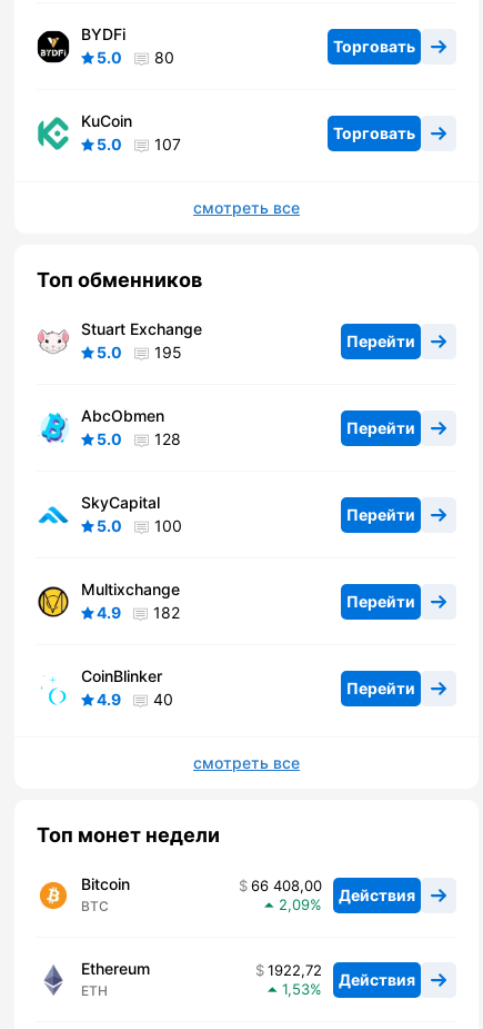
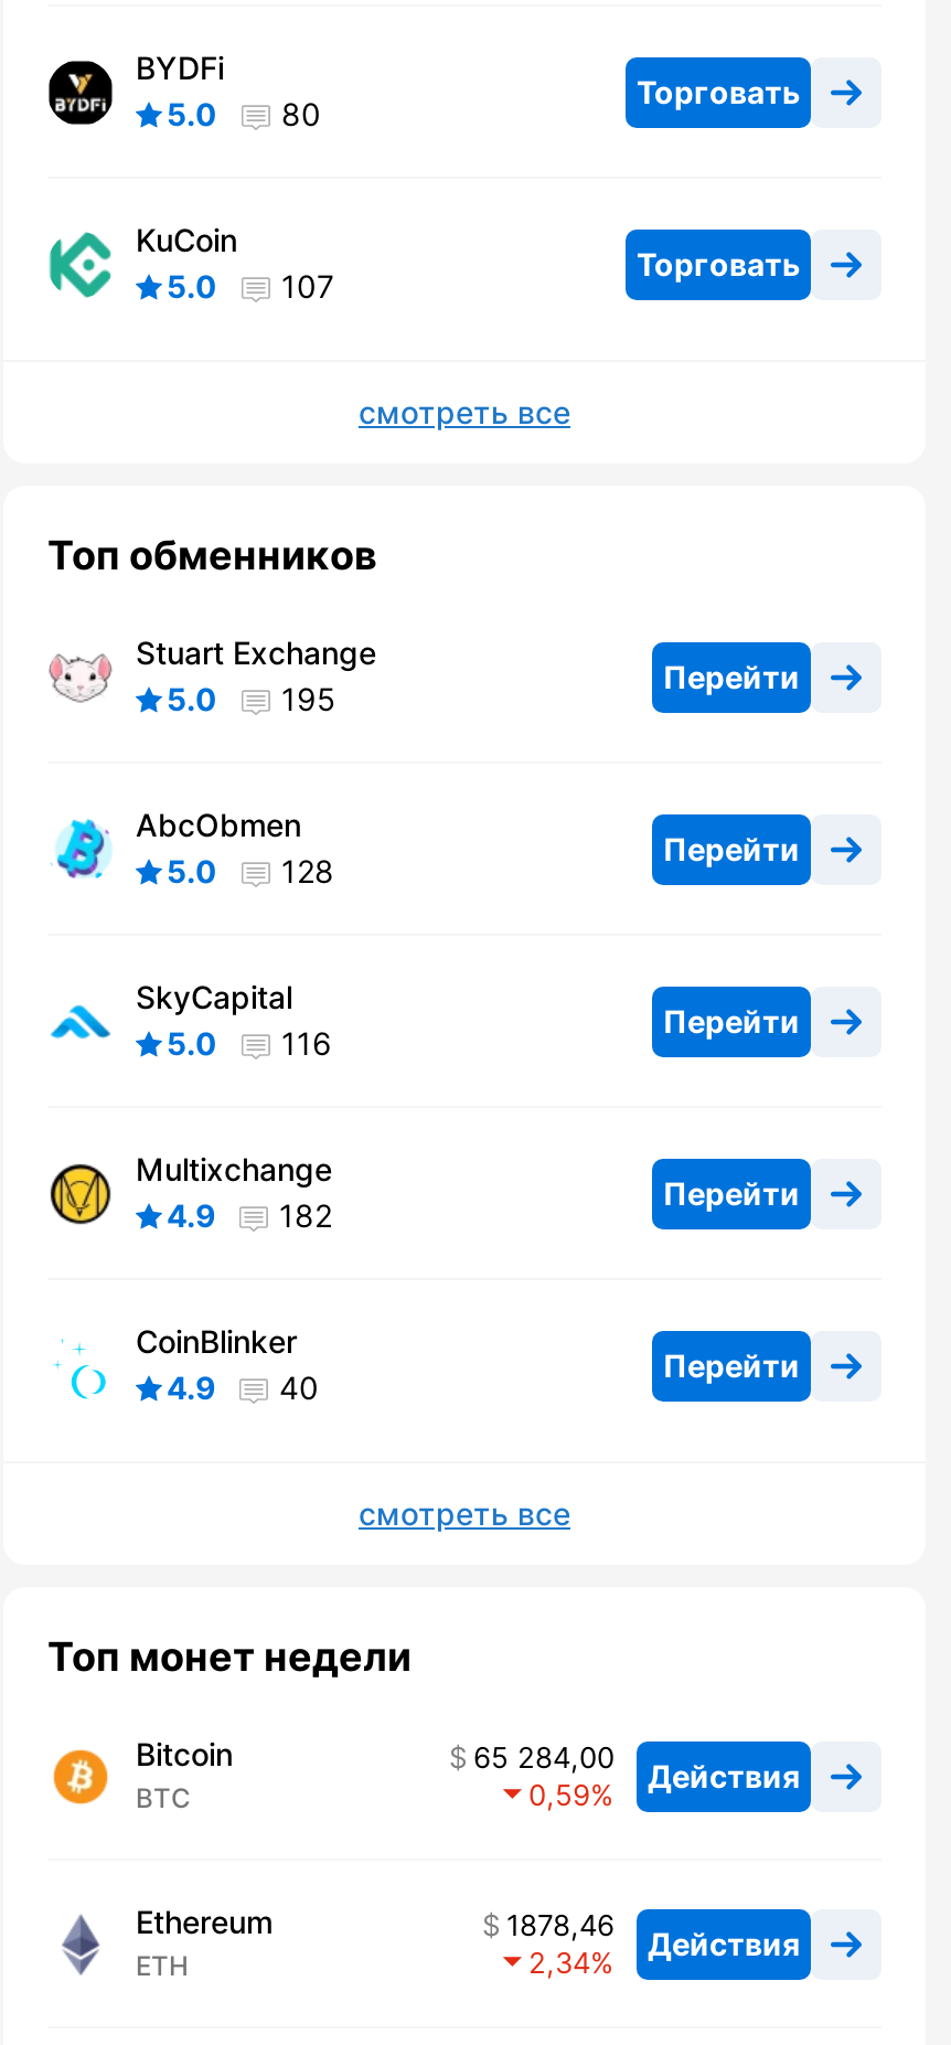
- 5.0 100
+ 5.0 116

- 66 408,00 Действия
+ 65 284,00 Действия

- 2,09
+ 0,59

- 1922,72 Действия
+ 1878,46 Действия

- 1,53
+ 2,34
